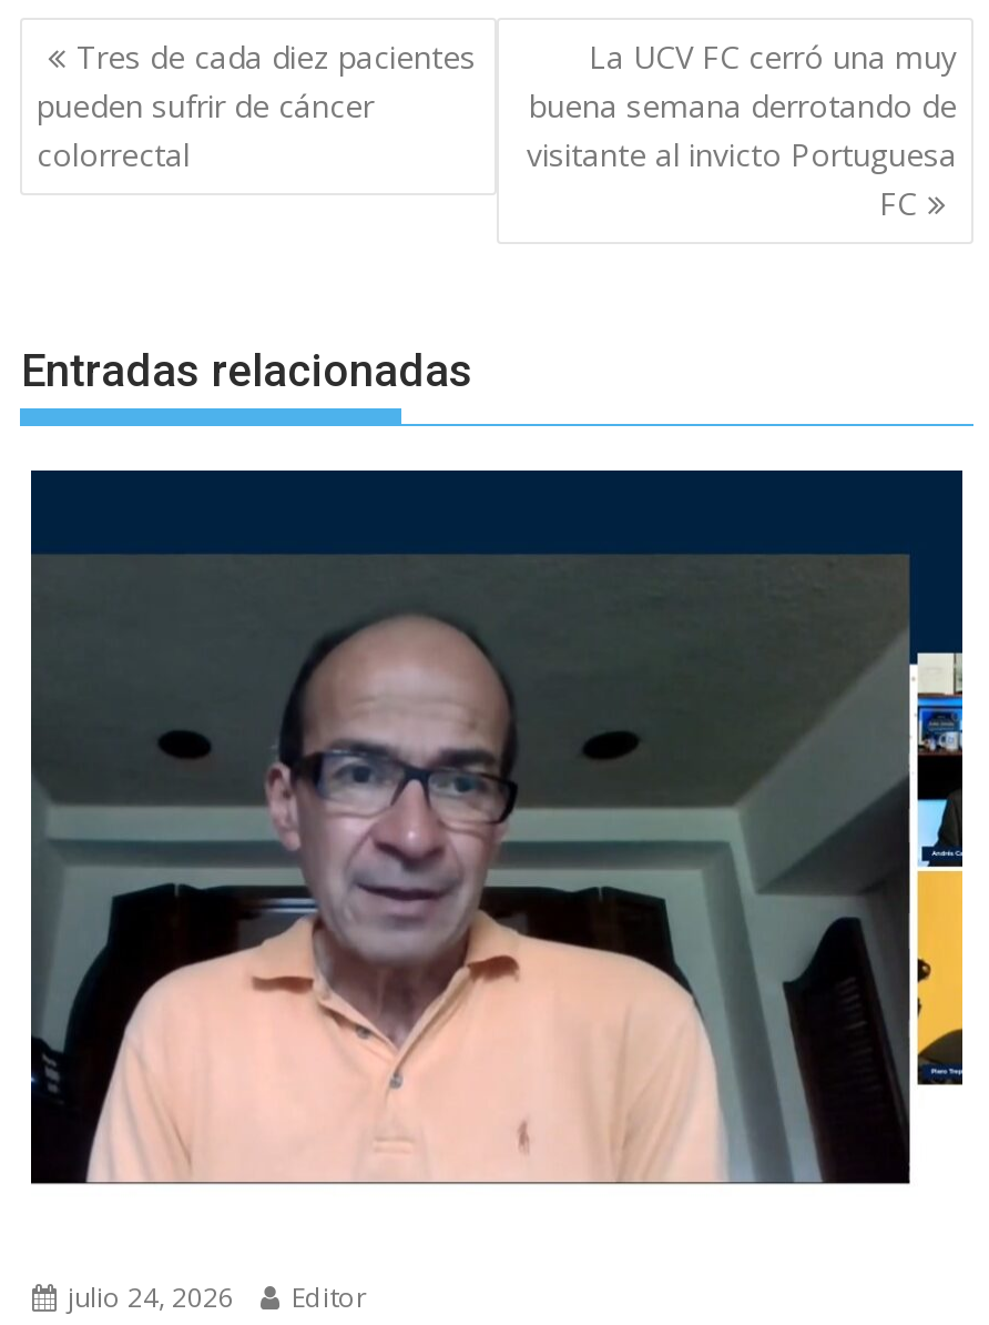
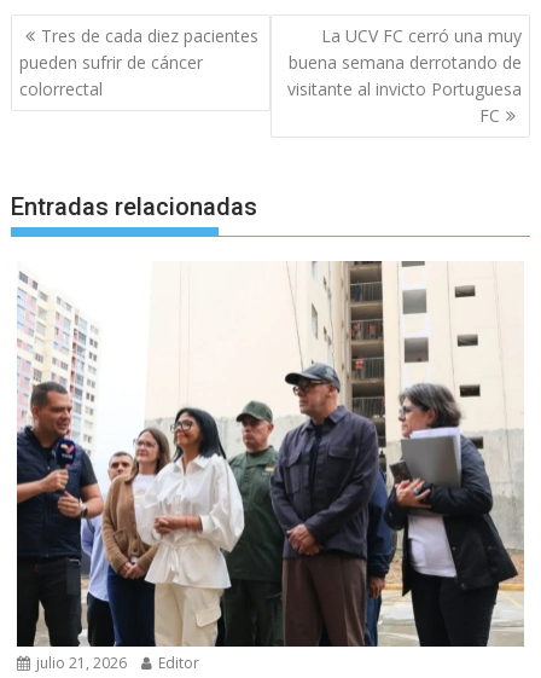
- [image]
- julio 24, 2026 Editor
+ [image]
+ julio 21, 2026 Editor
